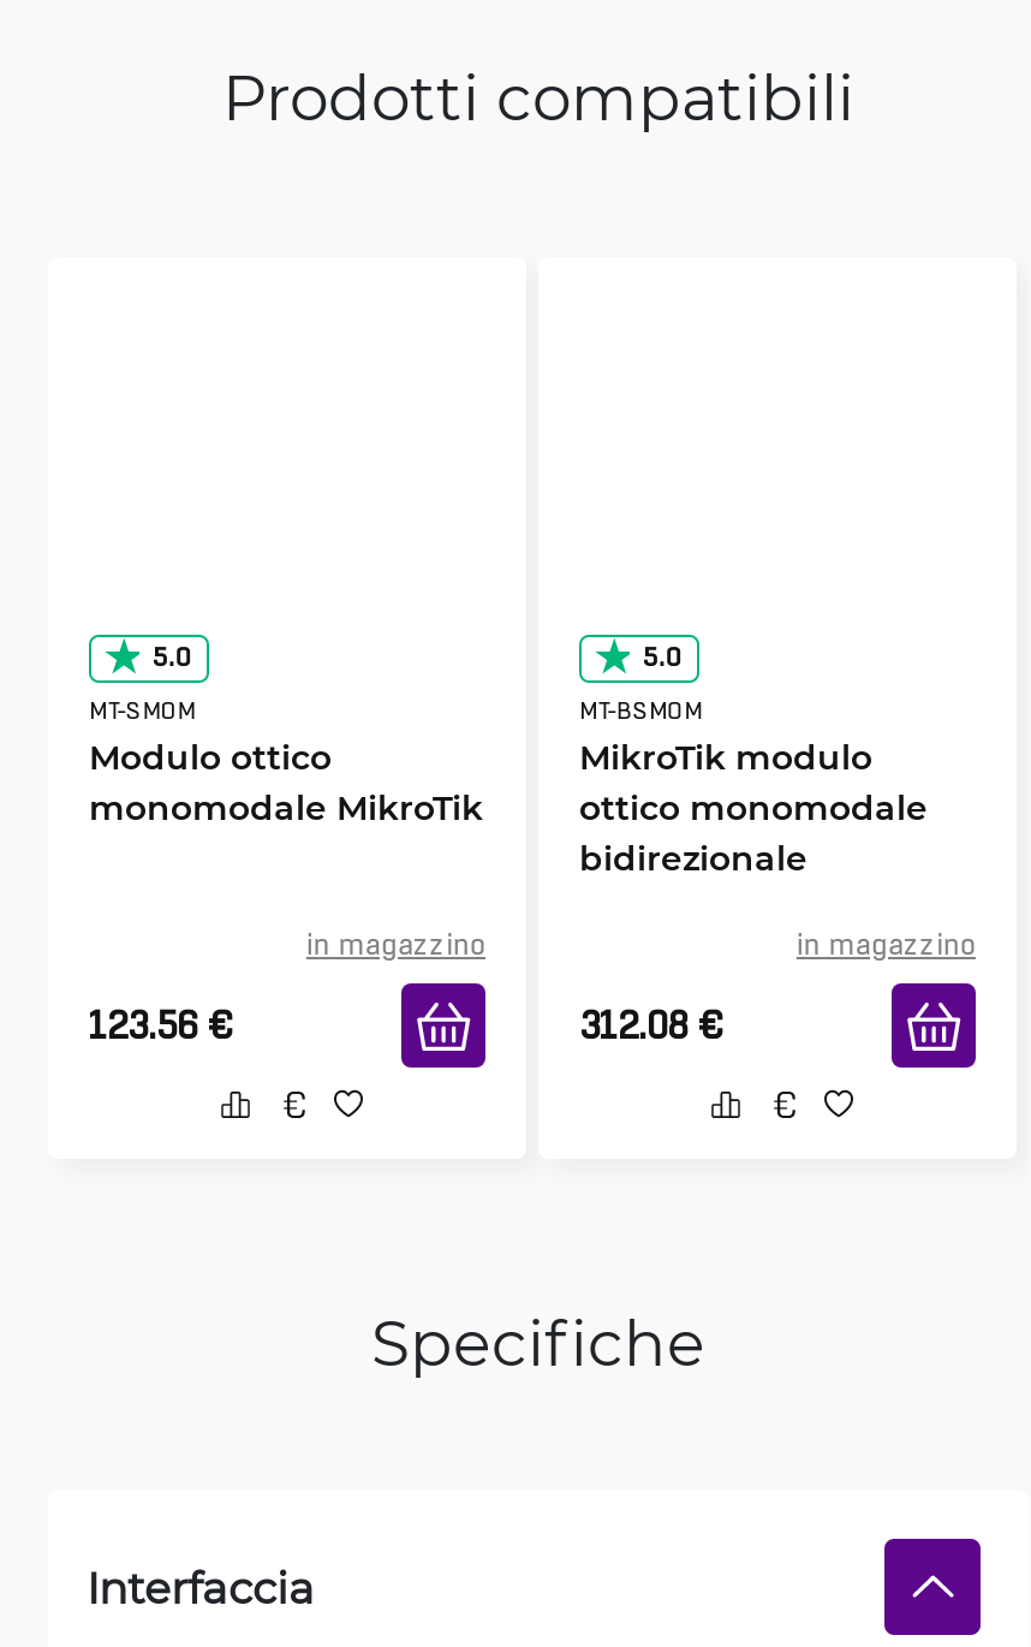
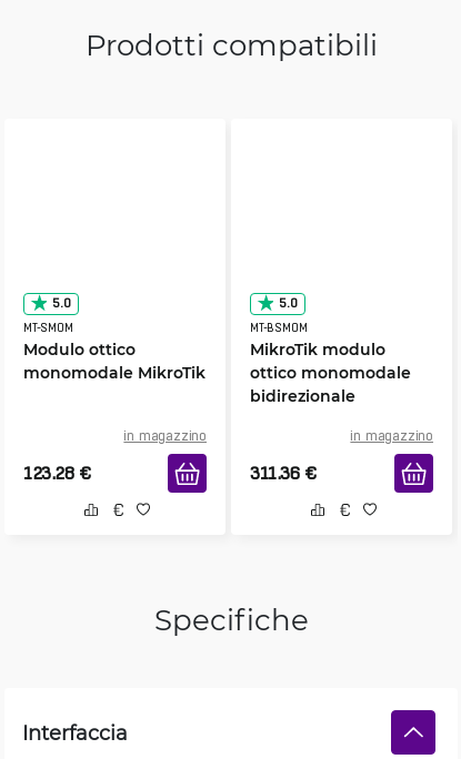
- 123.56 €
+ 123.28 €

- 312.08 €
+ 311.36 €
